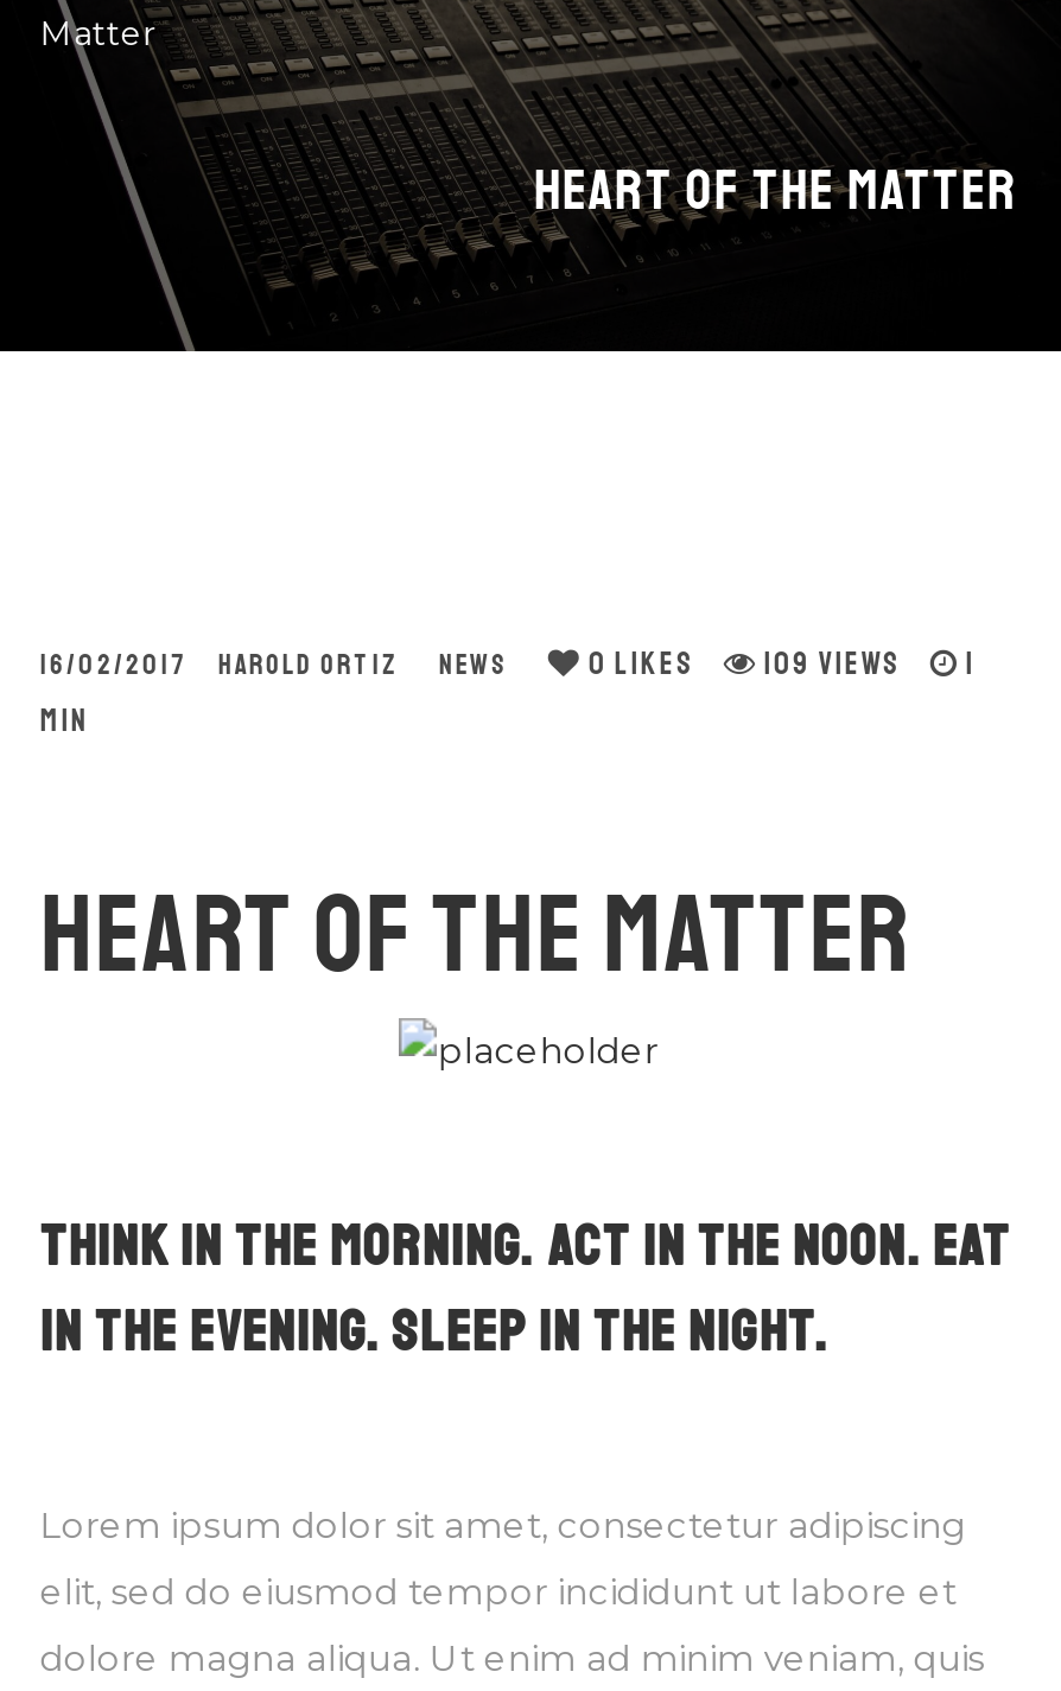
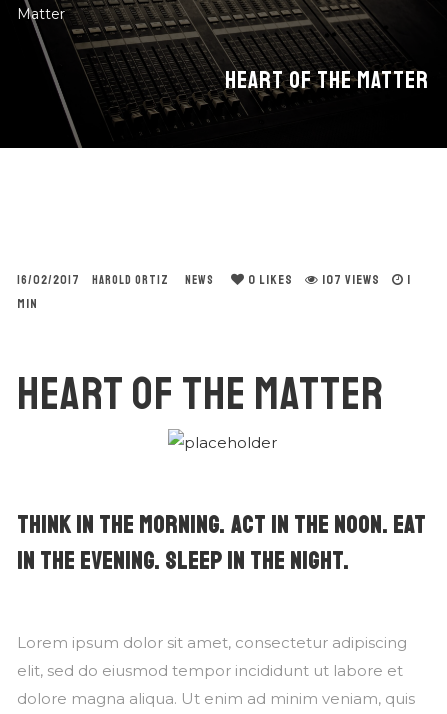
- 109 VIEWS
+ 107 VIEWS
